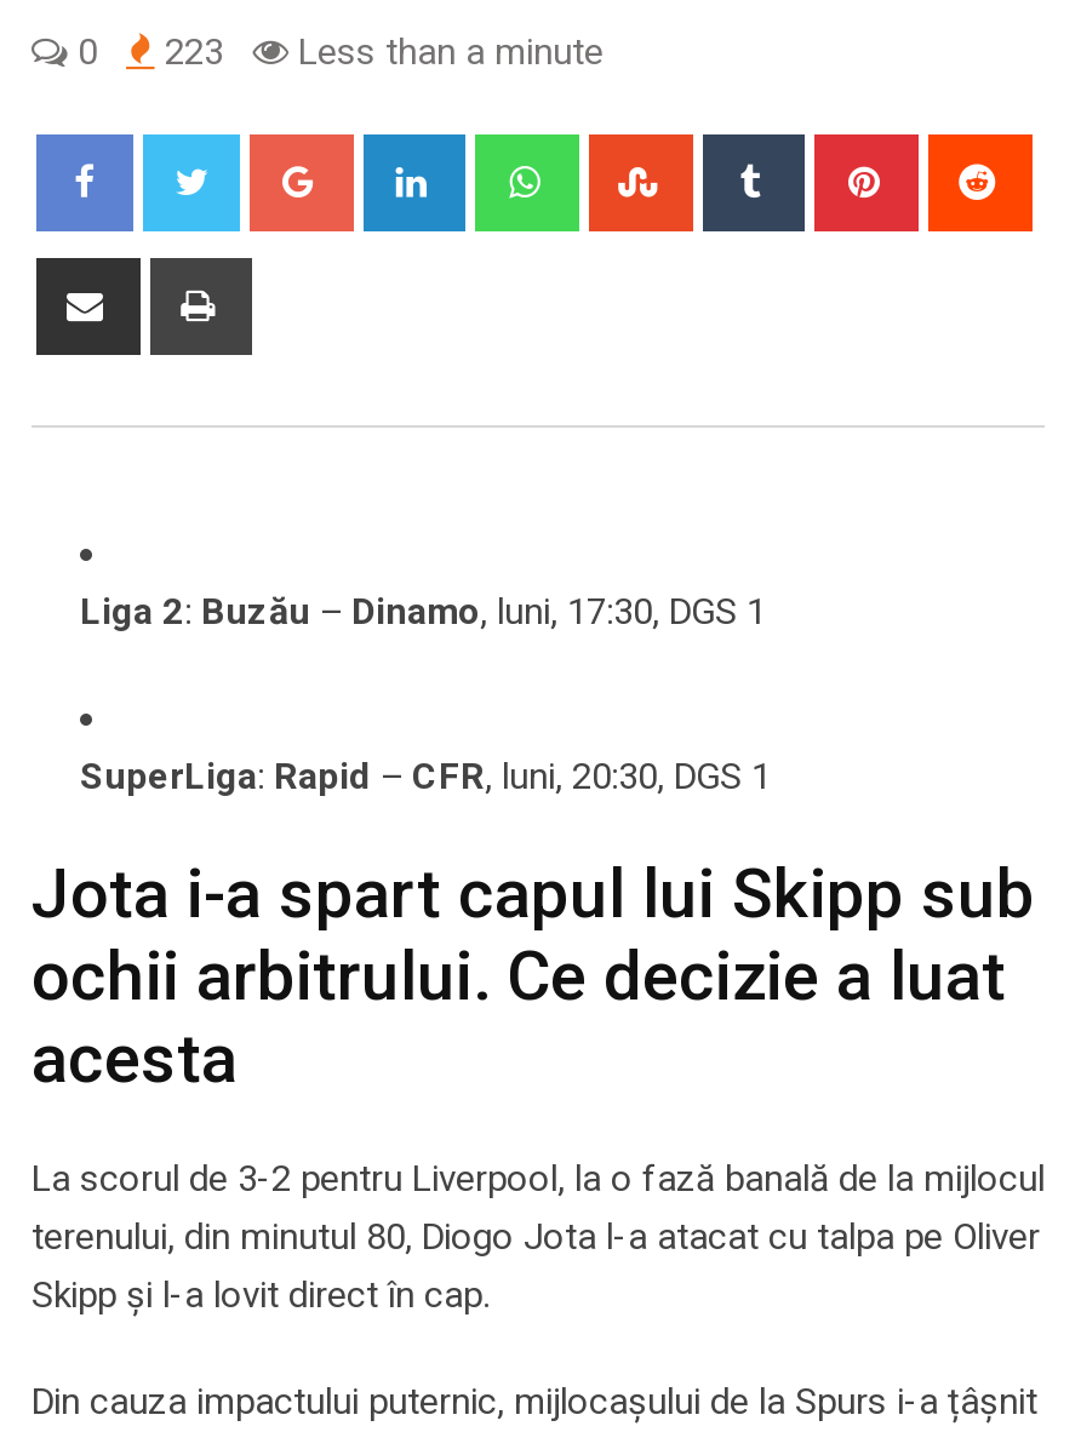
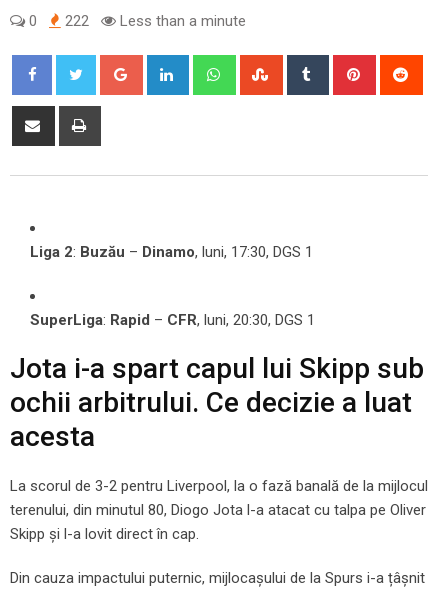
- 0 223 Less than a minute
+ 0 222 Less than a minute
